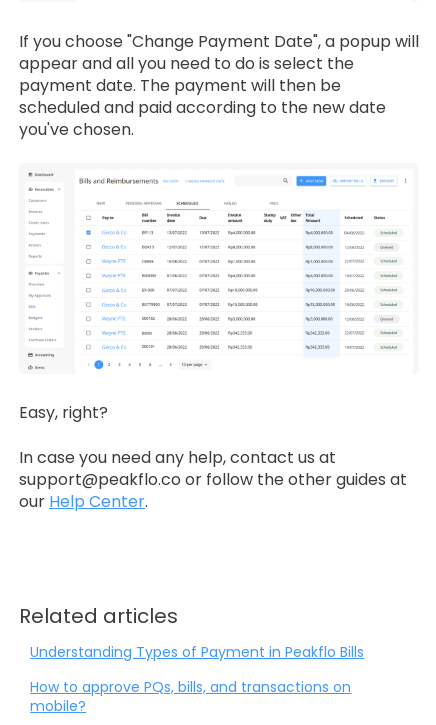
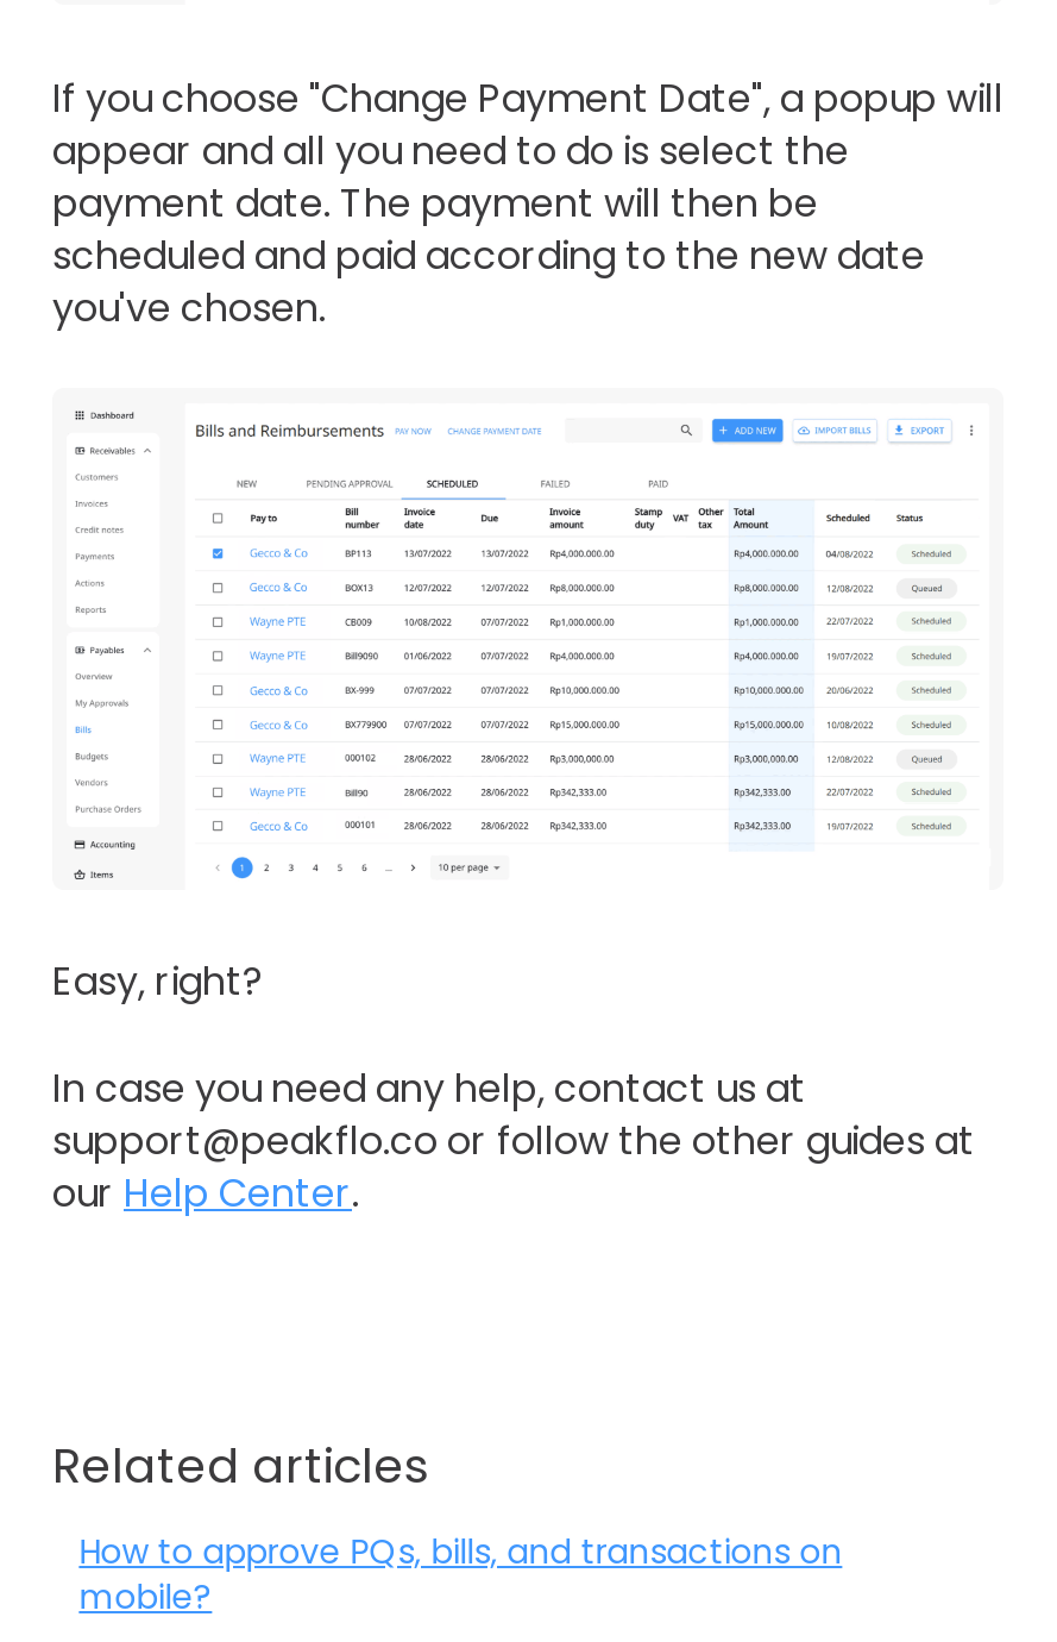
- Understanding Types of Payment in Peakflo Bills
